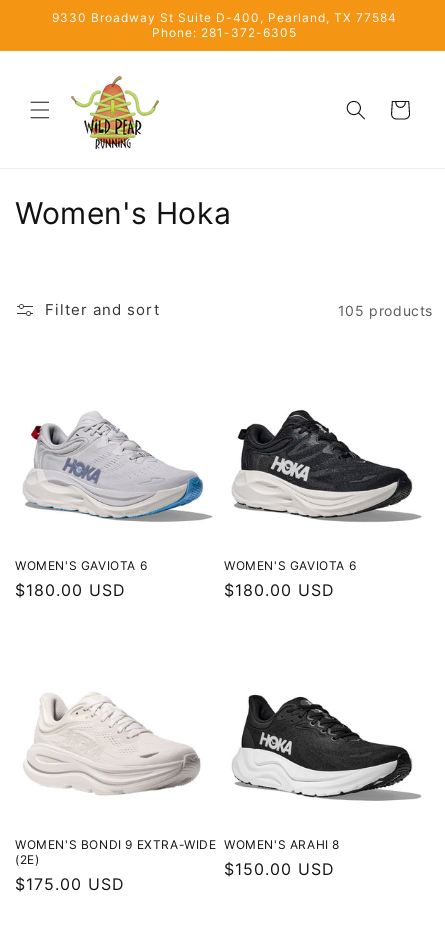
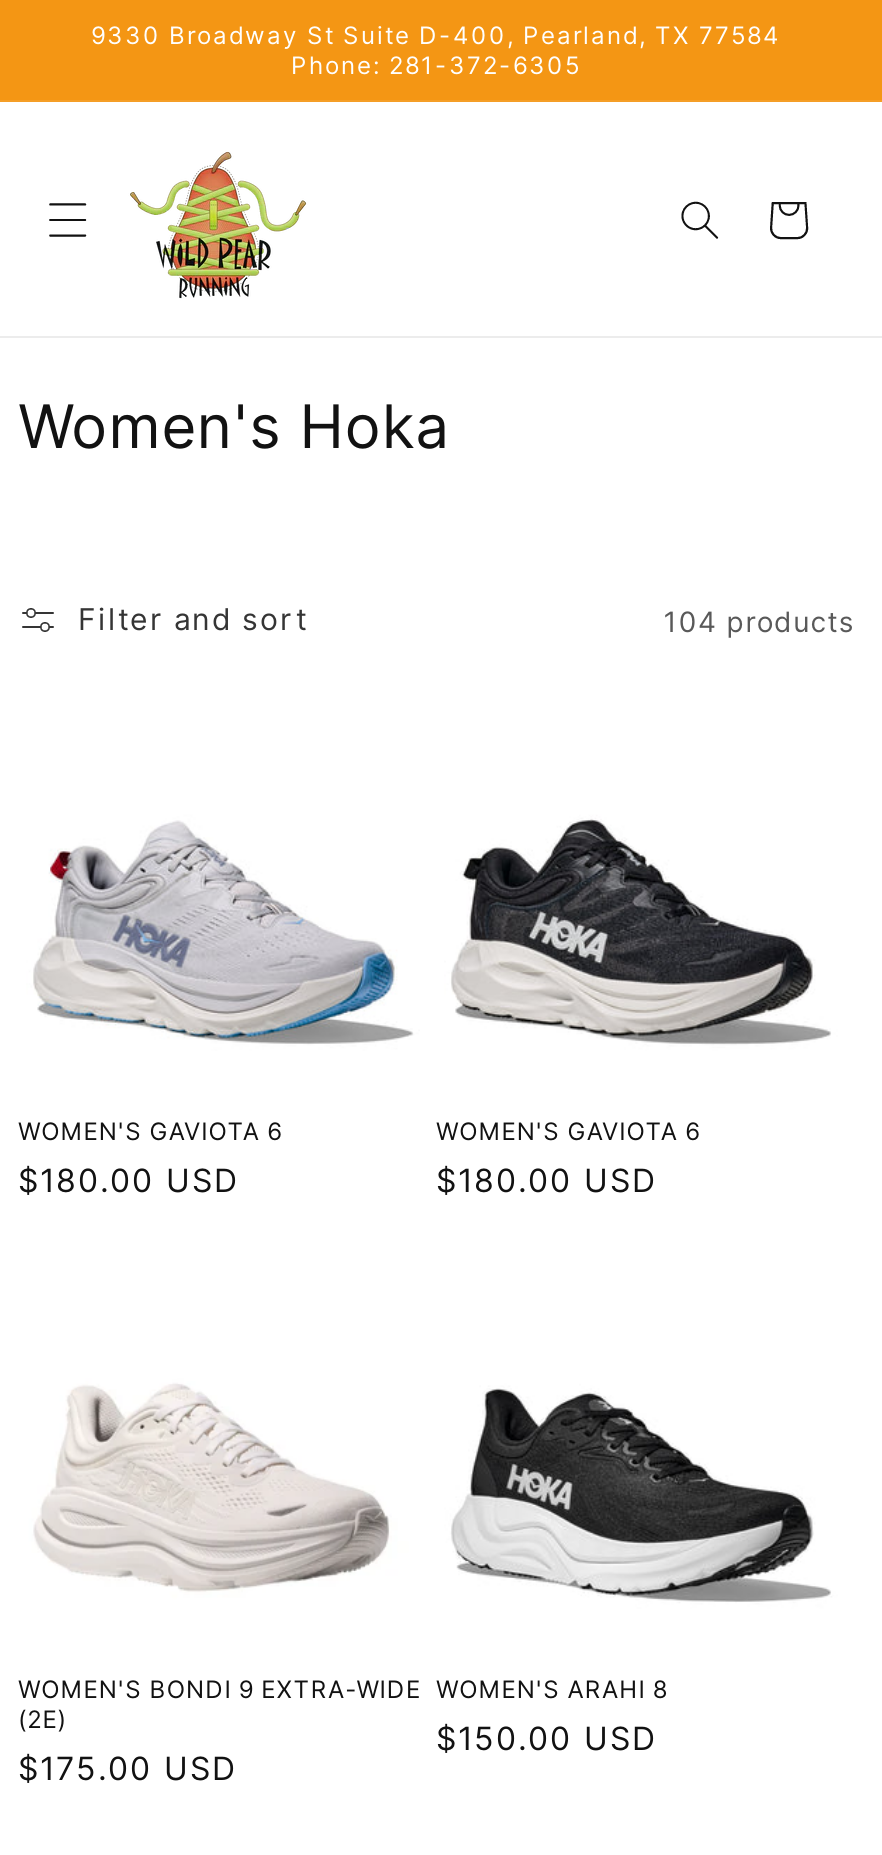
- 105 products
+ 104 products
